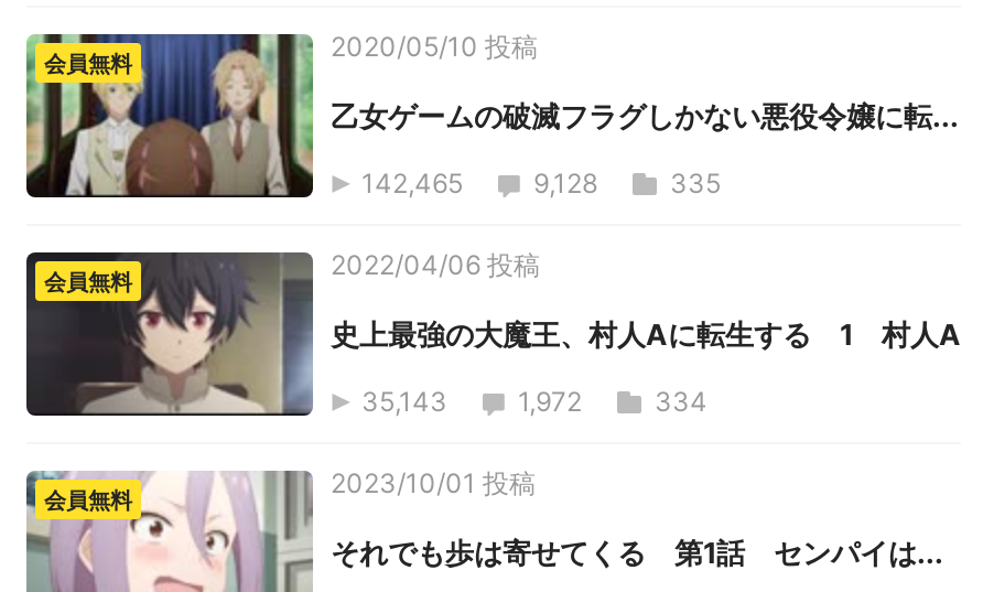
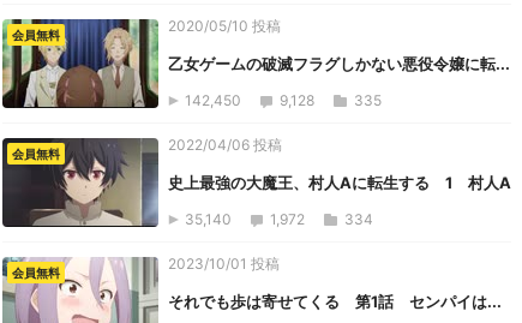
- 142,465
+ 142,450

- 35,143
+ 35,140
